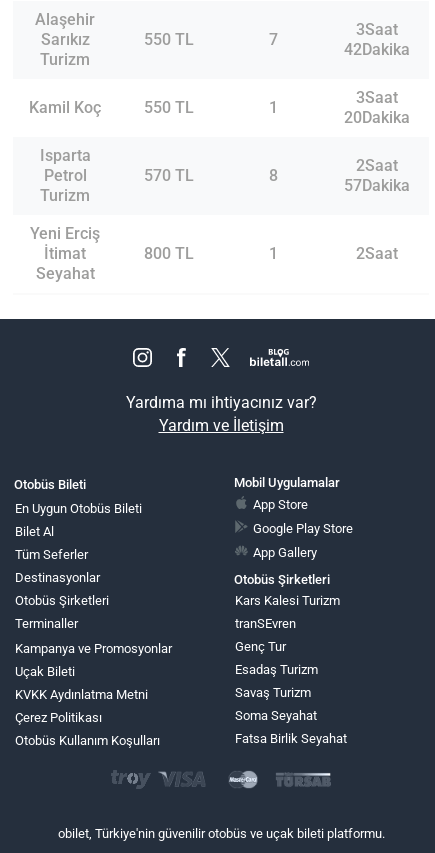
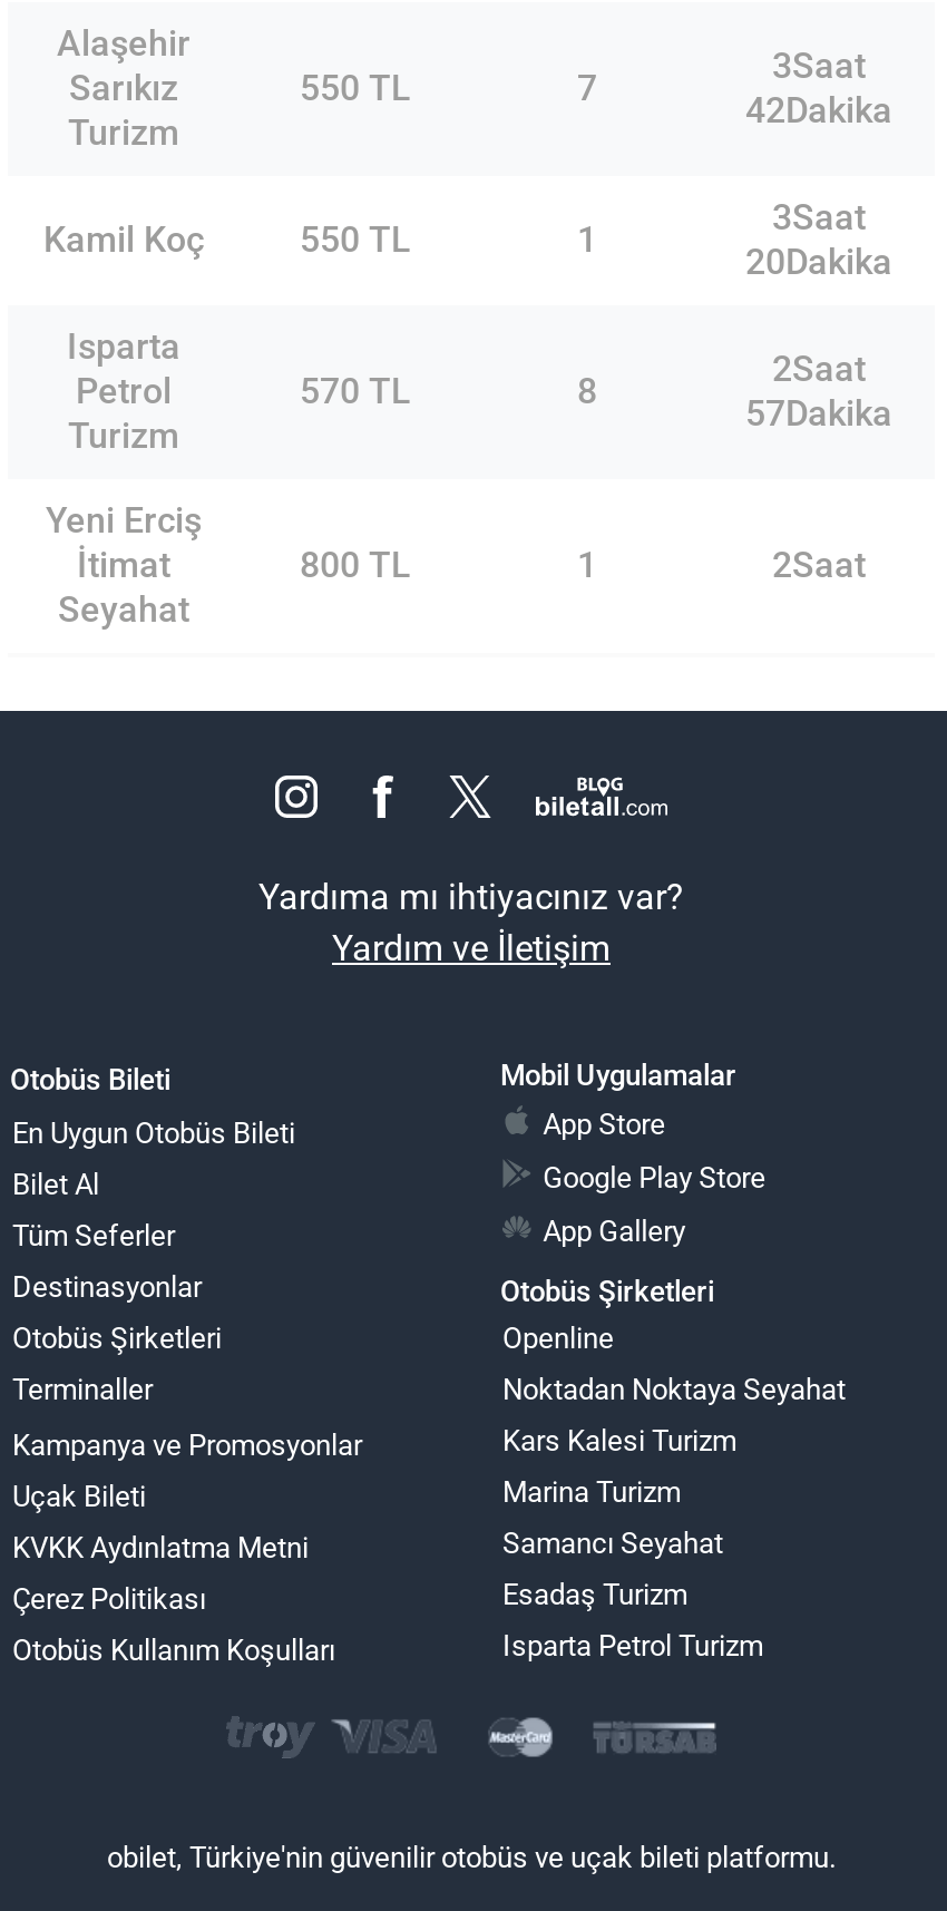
moved down: Kars Kalesi Turizm

+ Openline
+ Noktadan Noktaya Seyahat

- tranSEvren
+ Marina Turizm

- Genç Tur
+ Samancı Seyahat

moved down: Esadaş Turizm

- Savaş Turizm
- Soma Seyahat
- Fatsa Birlik Seyahat
+ Isparta Petrol Turizm
